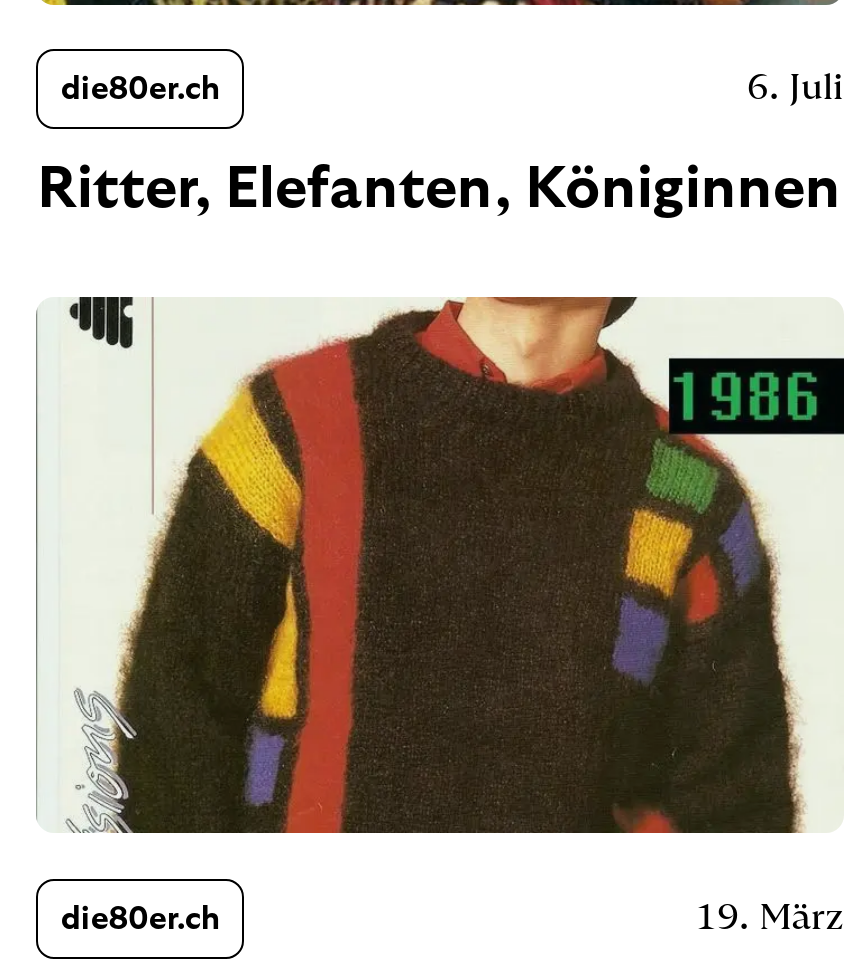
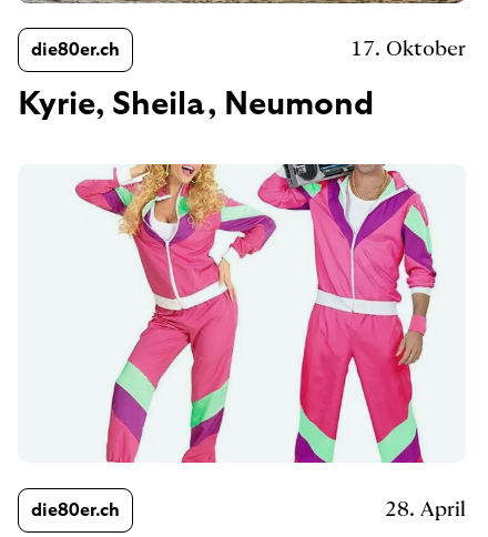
- 6. Juli
+ 17. Oktober

- Ritter, Elefanten, Königinnen
+ Kyrie, Sheila, Neumond

- [image]
- 19. März
+ [image]
+ 28. April
